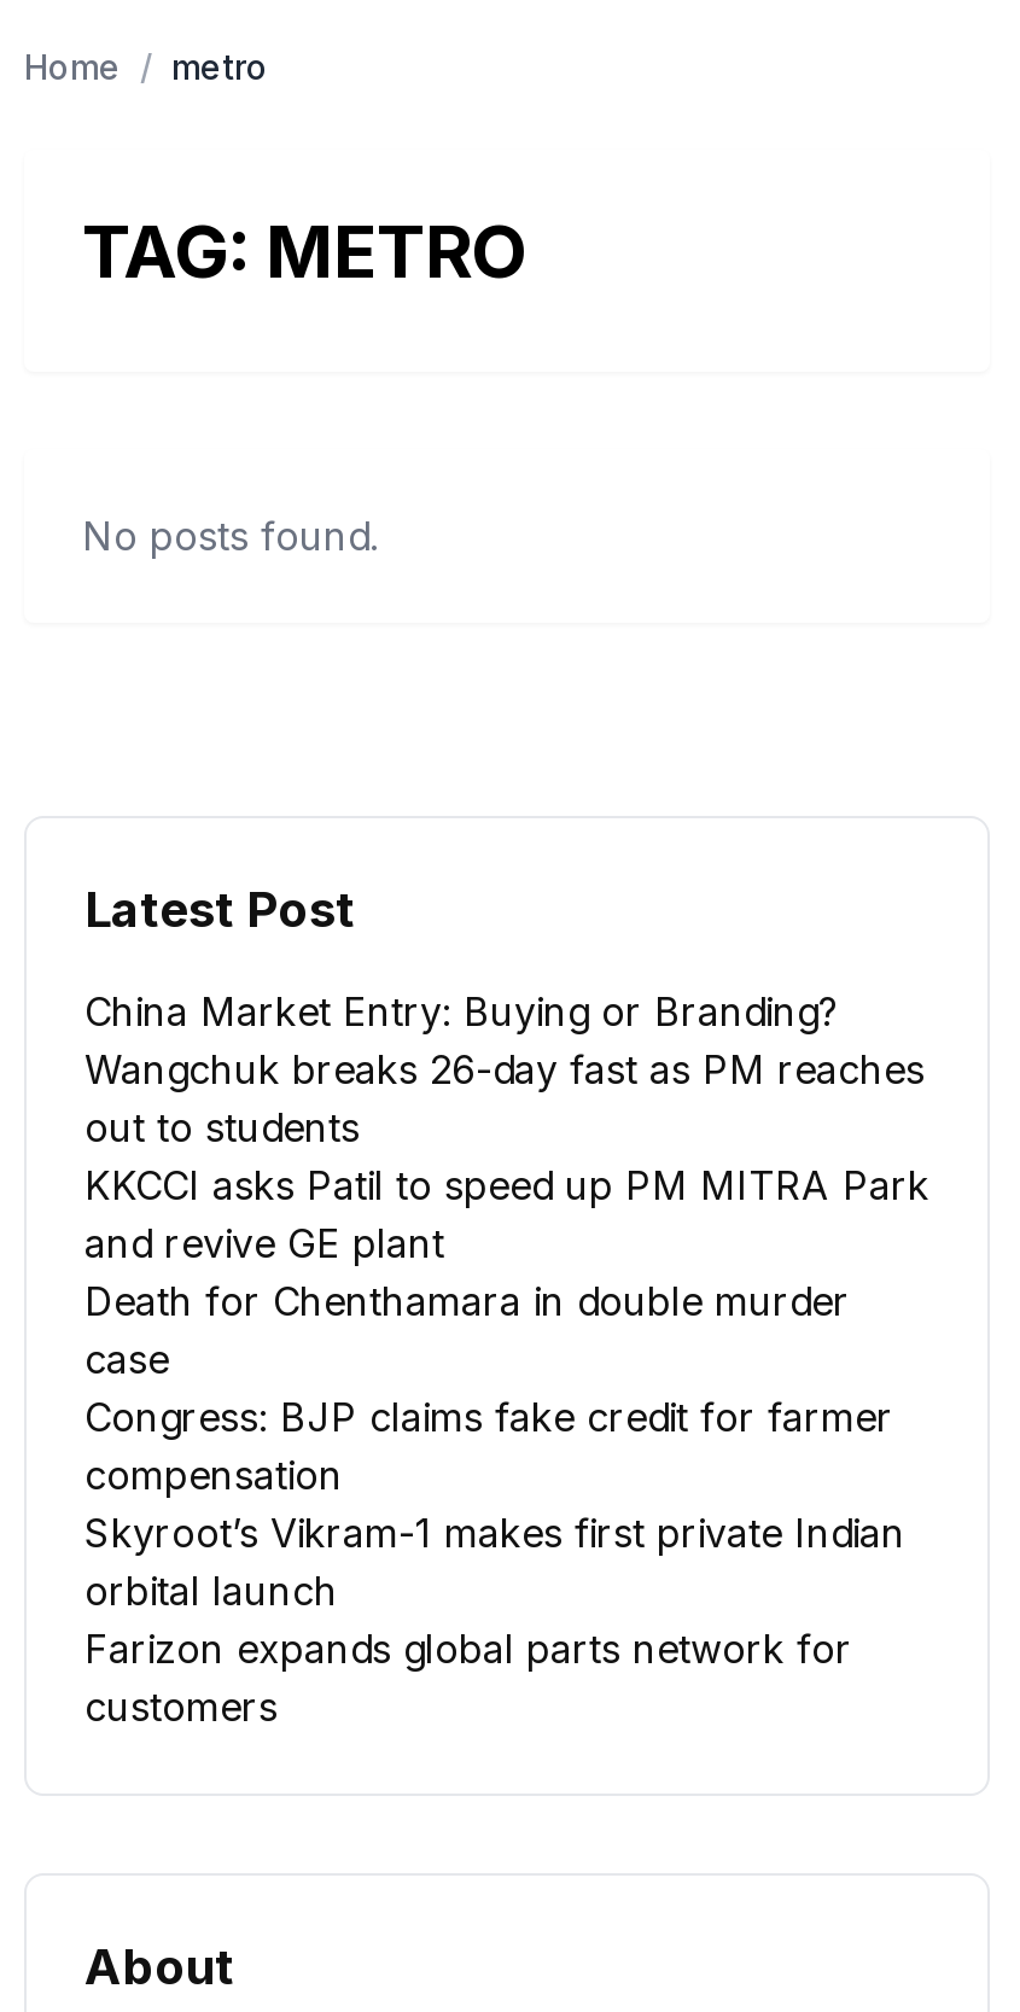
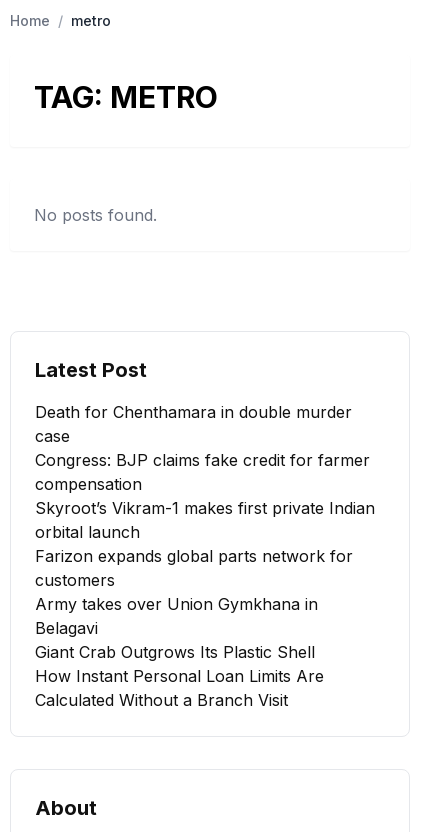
- China Market Entry: Buying or Branding?
- Wangchuk breaks 26-day fast as PM reaches
- out to students
- KKCCI asks Patil to speed up PM MITRA Park
- and revive GE plant

moved up: Death for Chenthamara in double murder | case | Congress: BJP claims fake credit for farmer | compensation | Skyroot’s Vikram-1 makes first private Indian | orbital launch | Farizon expands global parts network for | customers

+ Army takes over Union Gymkhana in
+ Belagavi
+ Giant Crab Outgrows Its Plastic Shell
+ How Instant Personal Loan Limits Are
+ Calculated Without a Branch Visit
